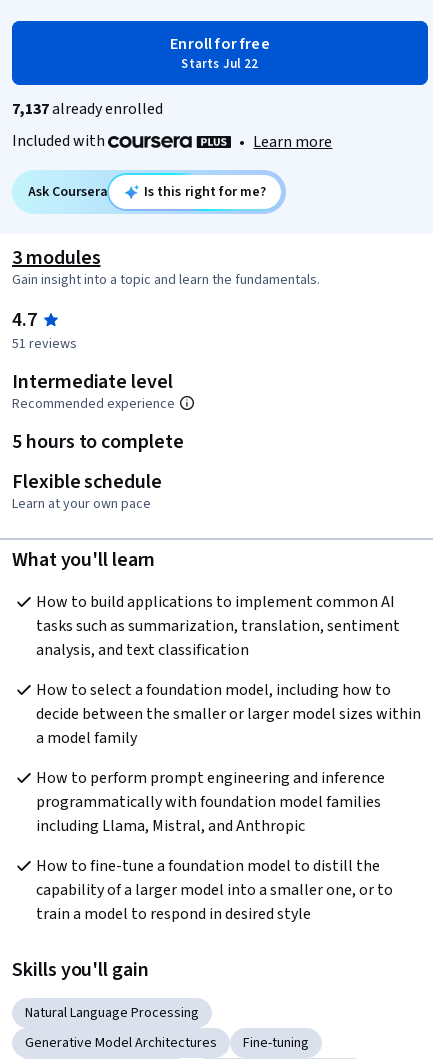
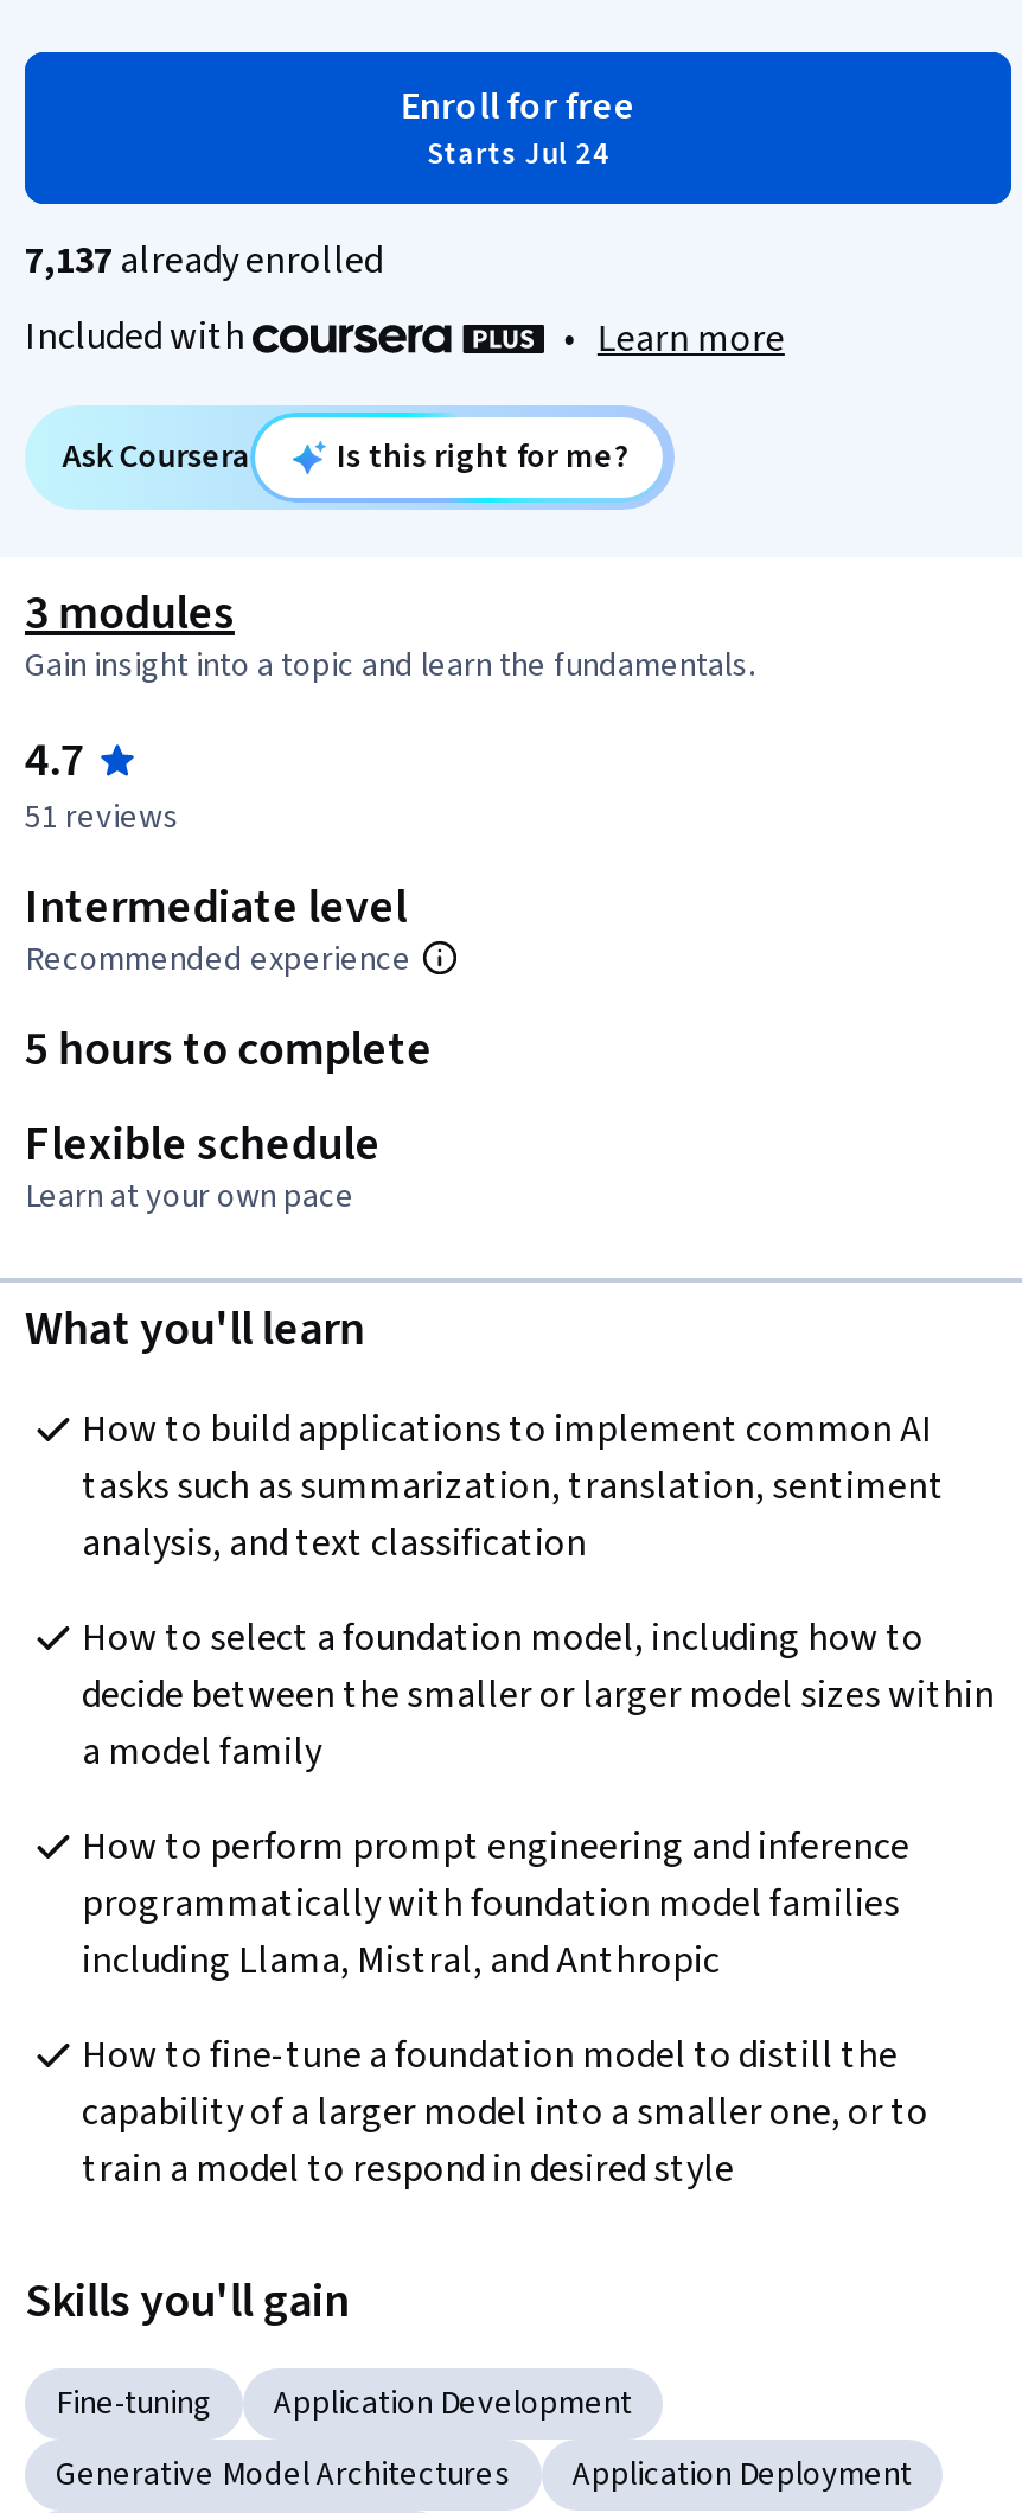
- Starts Jul 22
+ Starts Jul 24

- Natural Language Processing
+ Fine-tuning
+ Application Development

- Fine-tuning
+ Application Deployment
